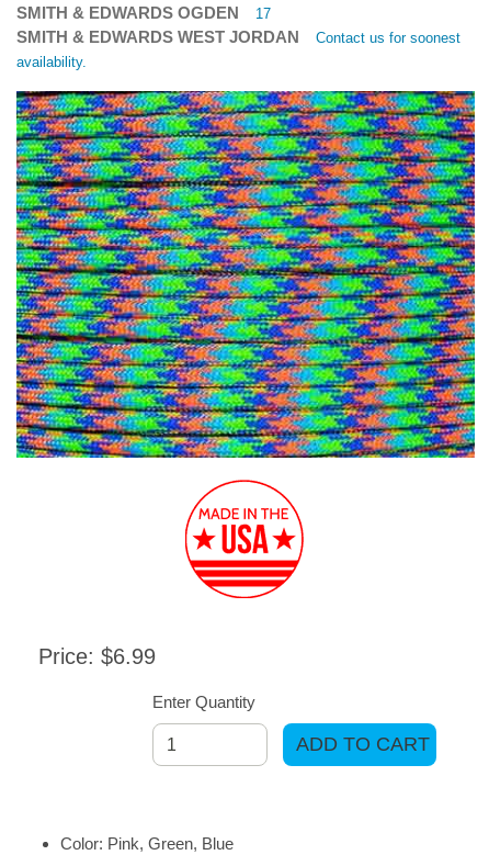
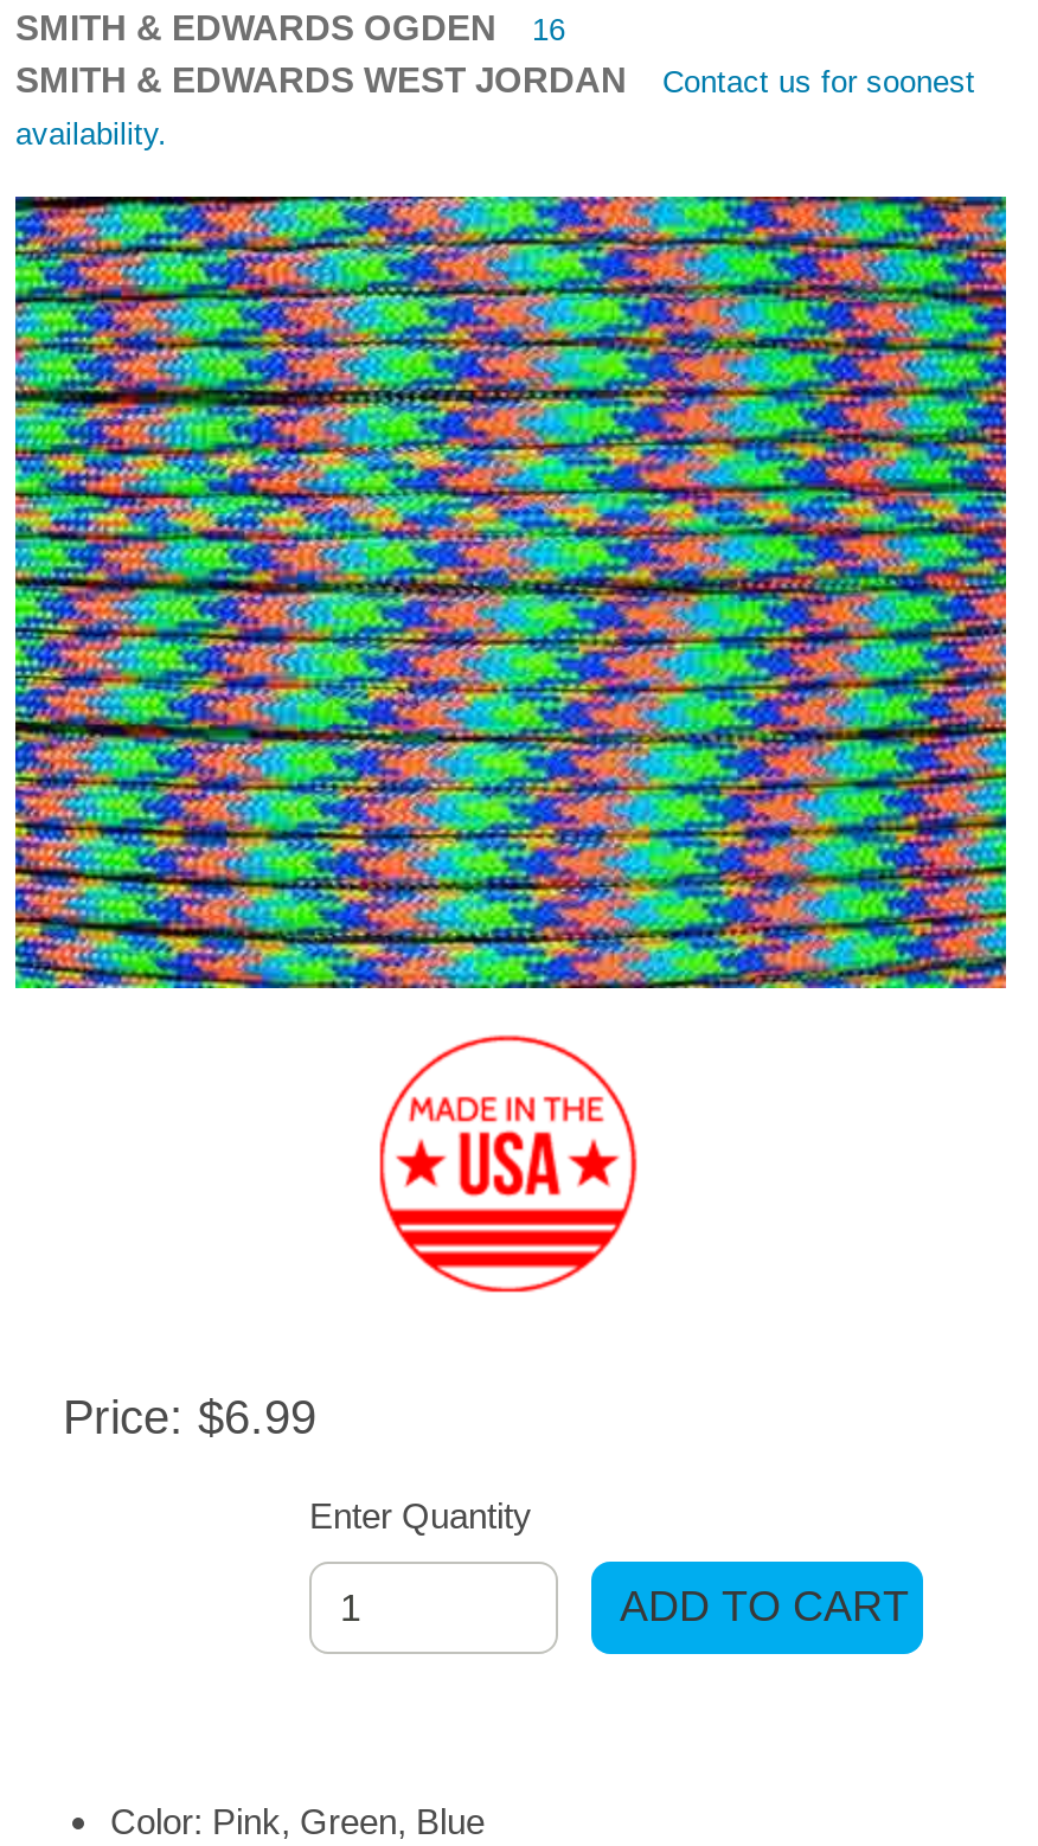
- SMITH & EDWARDS OGDEN 17
+ SMITH & EDWARDS OGDEN 16
